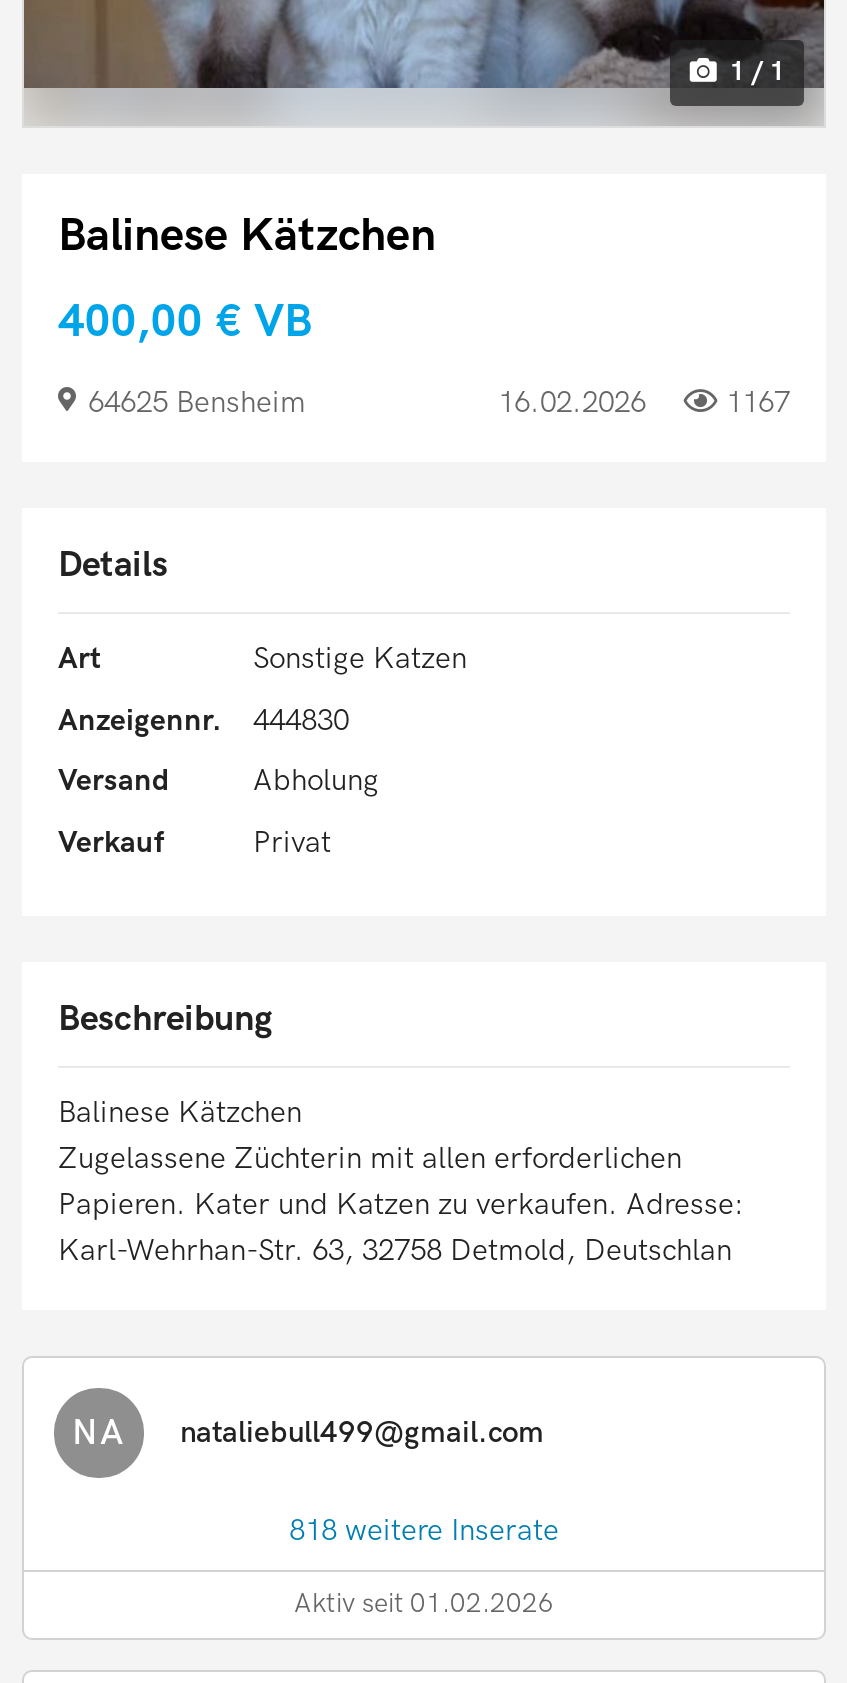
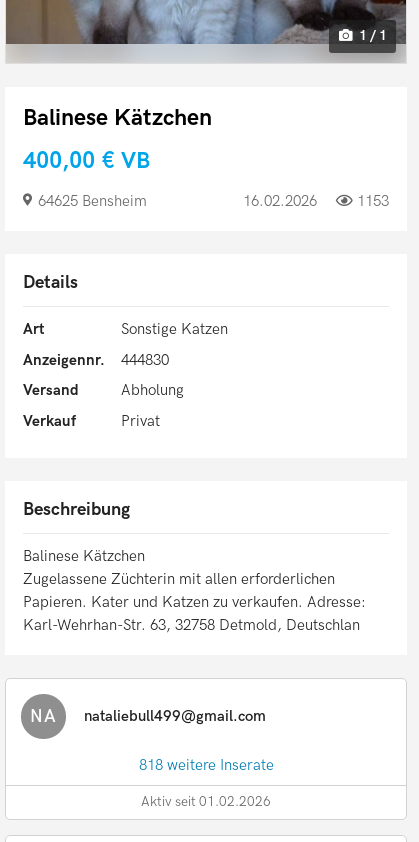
- 16.02.2026 1167
+ 16.02.2026 1153
